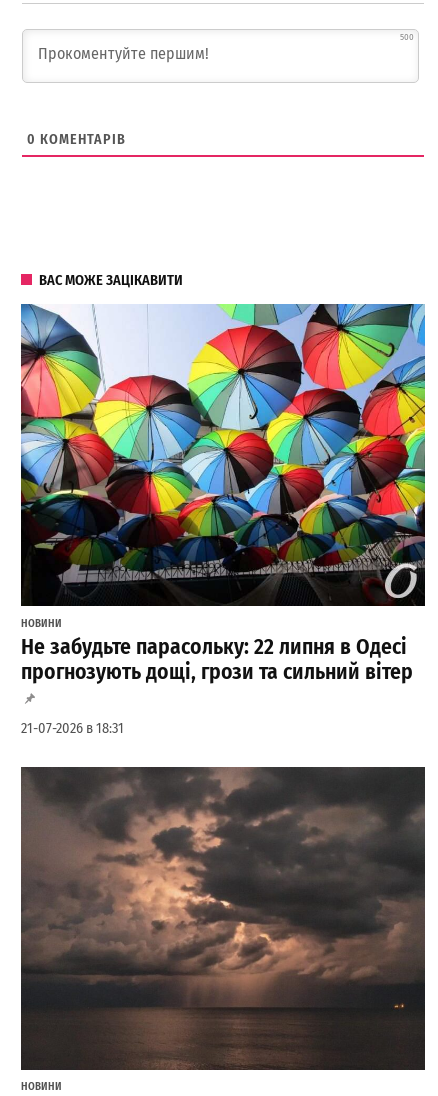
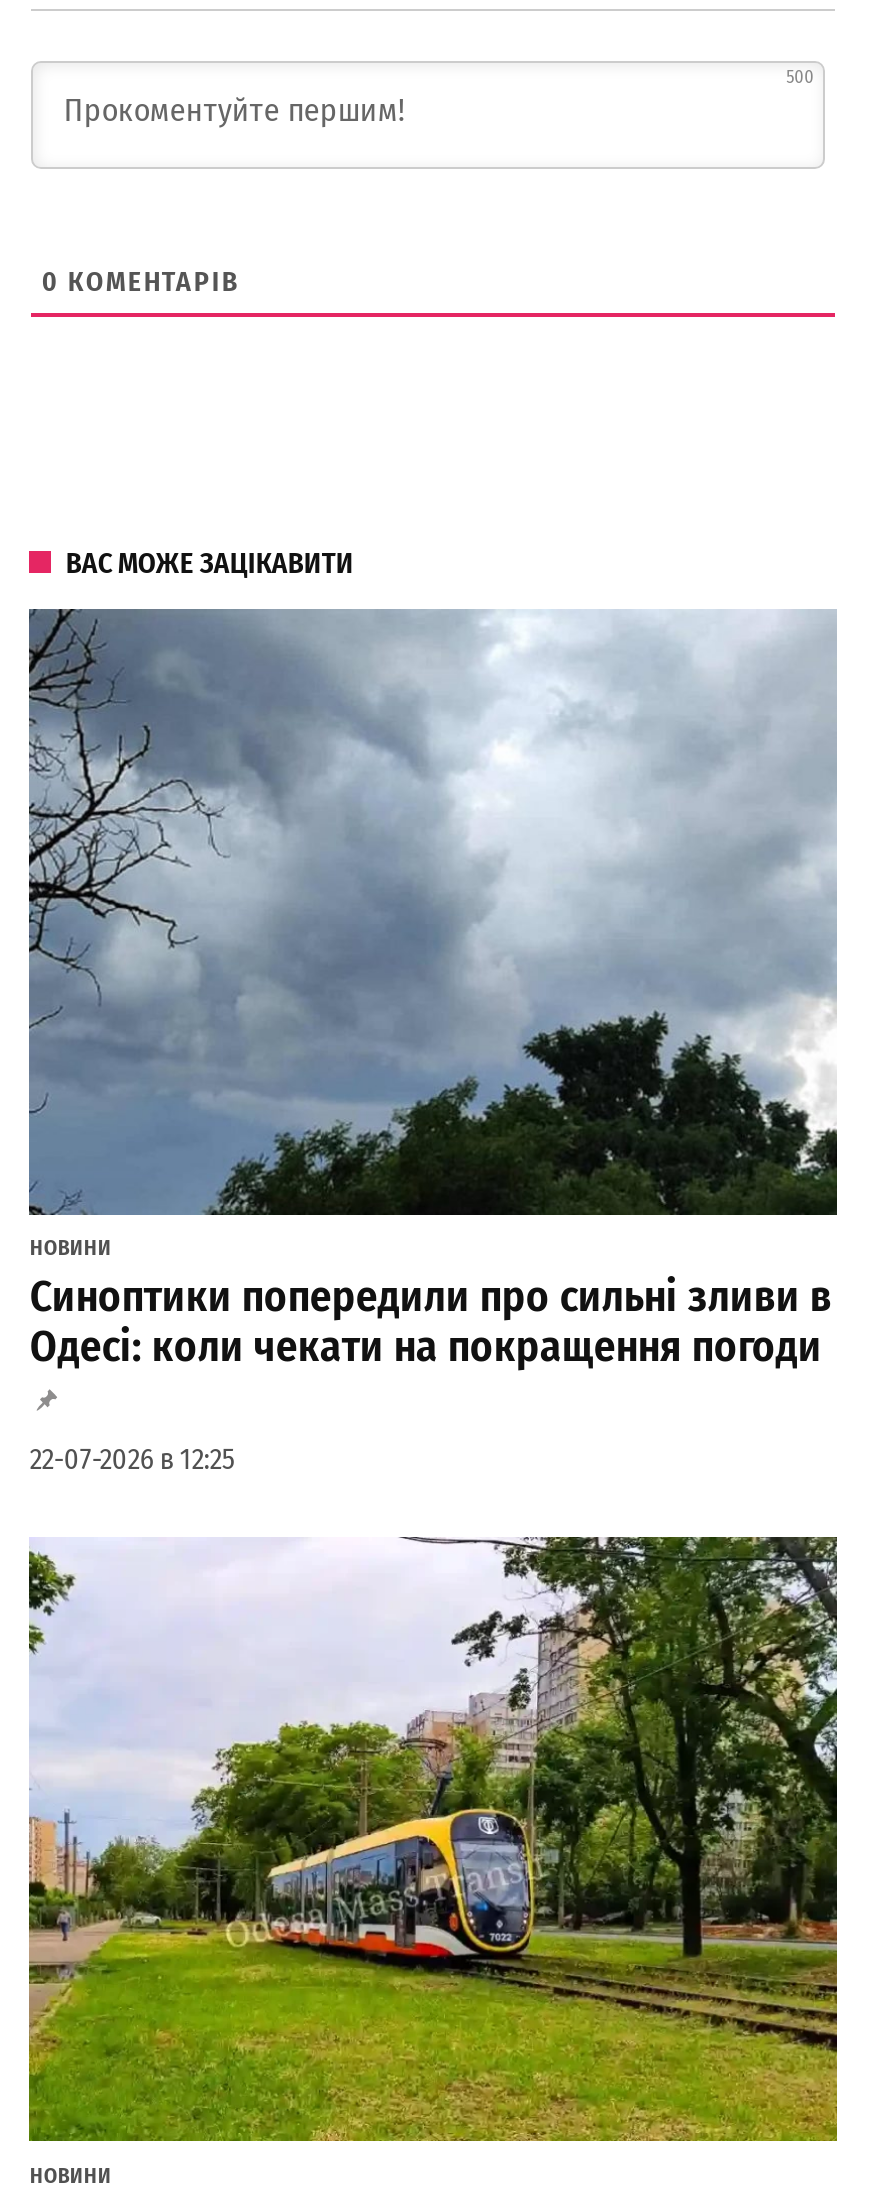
- [image]
- Не забудьте парасольку: 22 липня в Одесі
- прогнозують дощі, грози та сильний вітер
+ [image]
+ Синоптики попередили про сильні зливи в
+ Одесі: коли чекати на покращення погоди

- 21-07-2026 в 18:31
+ 22-07-2026 в 12:25

- [image]
+ [image]
